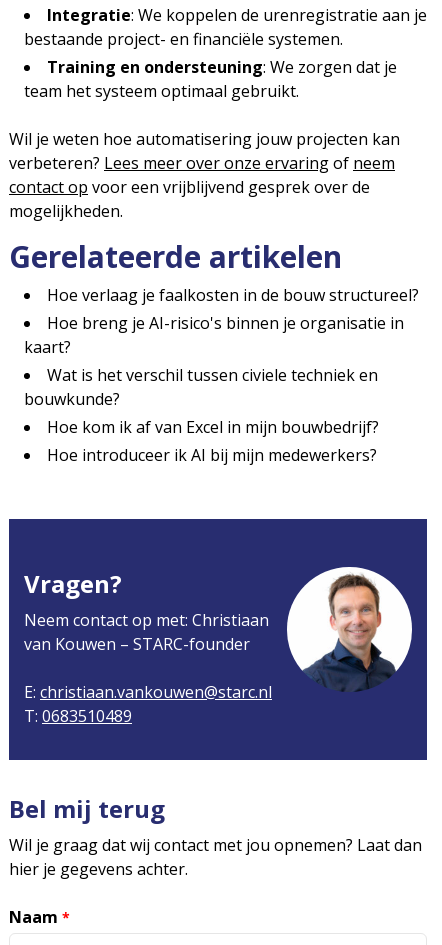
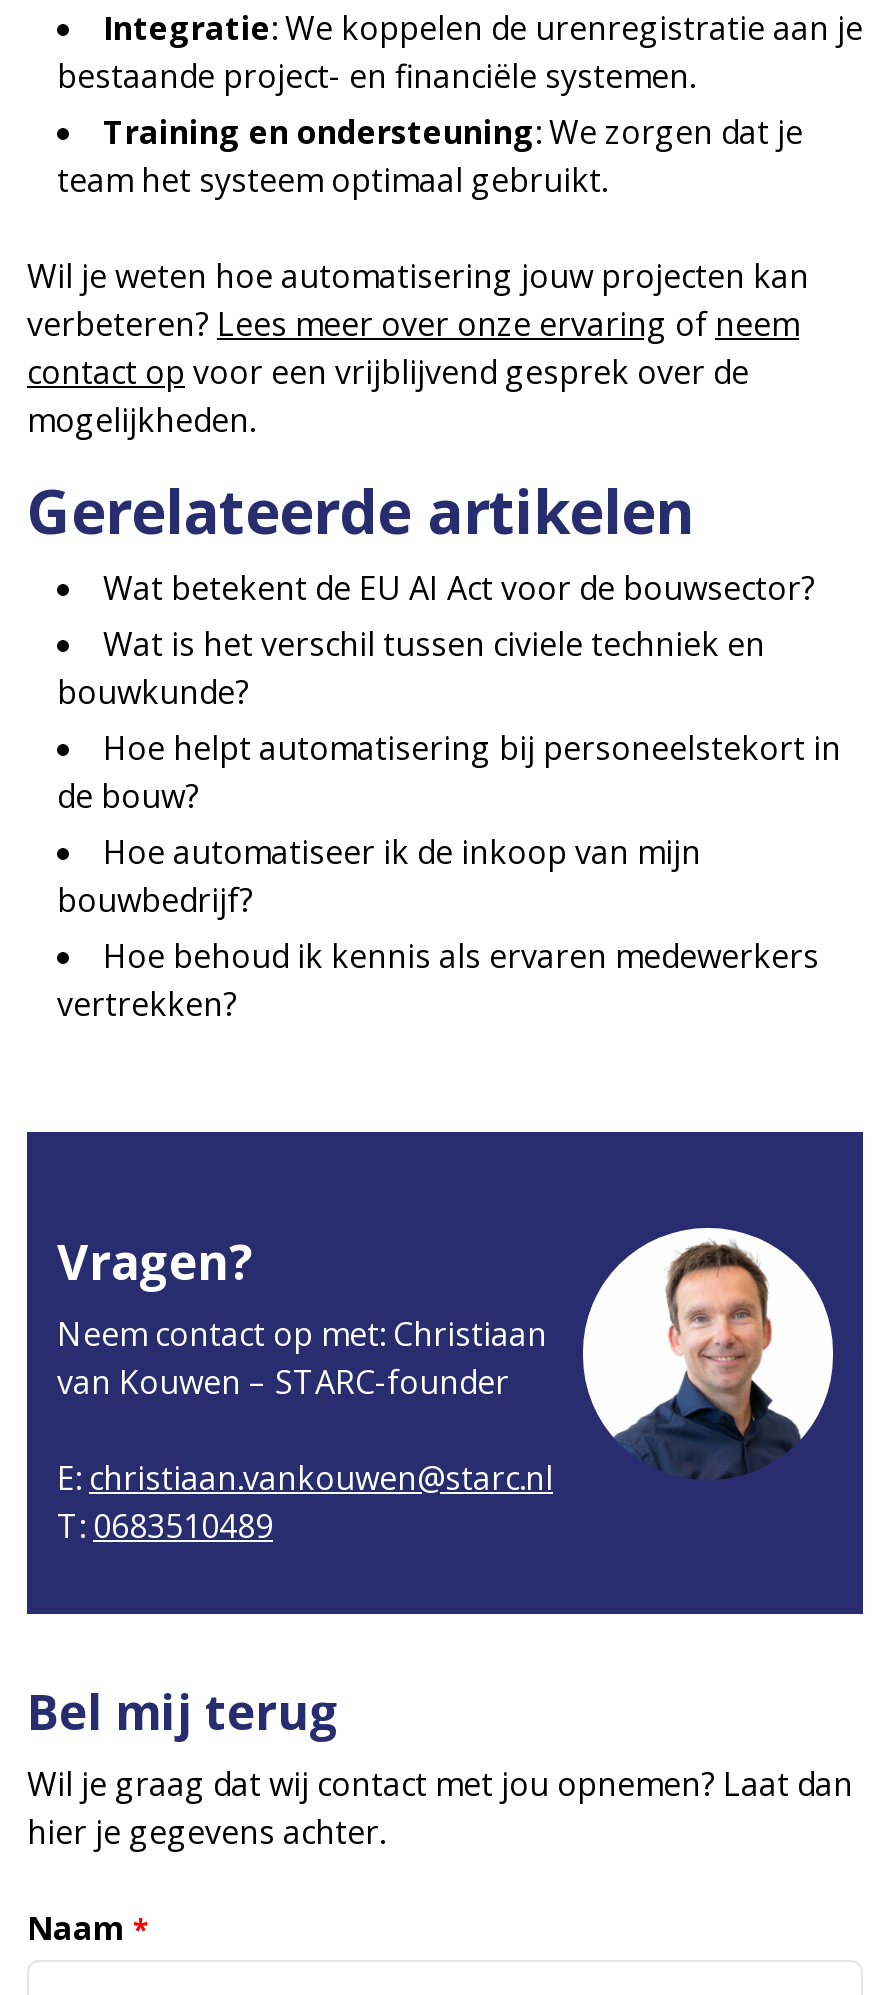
- Hoe verlaag je faalkosten in de bouw structureel?
- Hoe breng je AI-risico's binnen je organisatie in
- kaart?
+ Wat betekent de EU AI Act voor de bouwsector?

moved up: Wat is het verschil tussen civiele techniek en | bouwkunde?

- Hoe kom ik af van Excel in mijn bouwbedrijf?
- Hoe introduceer ik AI bij mijn medewerkers?
+ Hoe helpt automatisering bij personeelstekort in
+ de bouw?
+ Hoe automatiseer ik de inkoop van mijn
+ bouwbedrijf?
+ Hoe behoud ik kennis als ervaren medewerkers
+ vertrekken?
